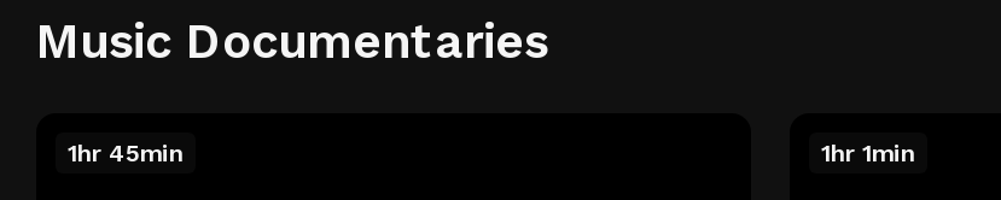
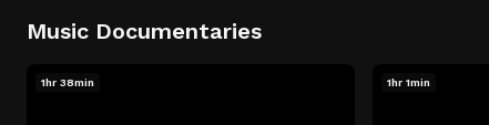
- 1hr 45min
+ 1hr 38min
